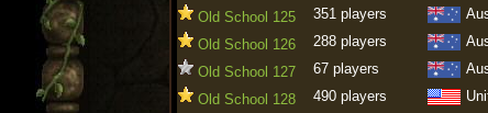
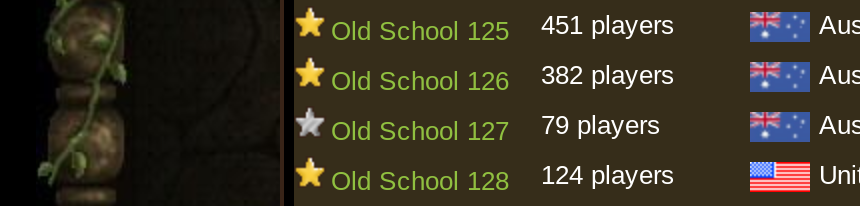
- Old School 125 351 players
+ Old School 125 451 players

- Old School 126 288 players
+ Old School 126 382 players

- Old School 127 67 players
+ Old School 127 79 players

- Old School 128 490 players
+ Old School 128 124 players
